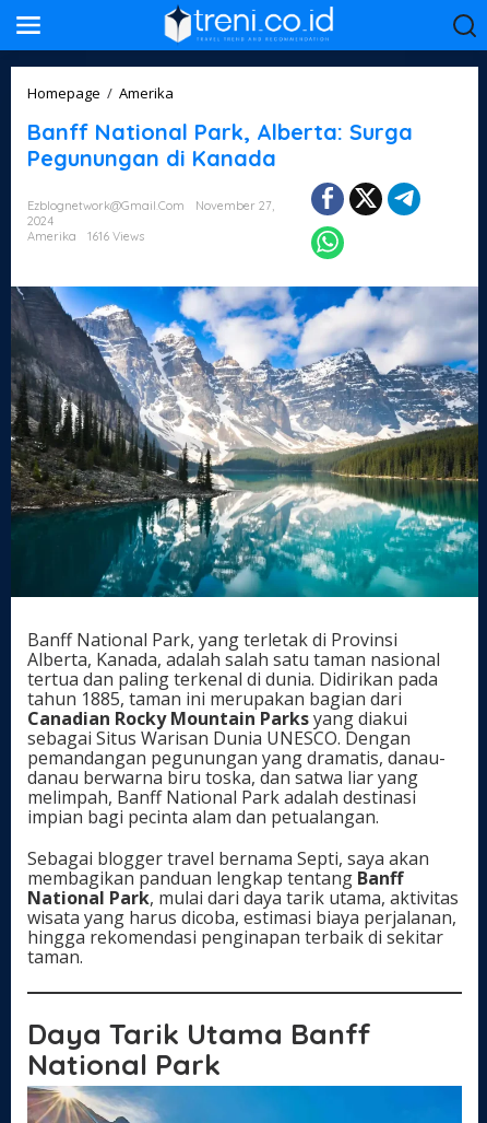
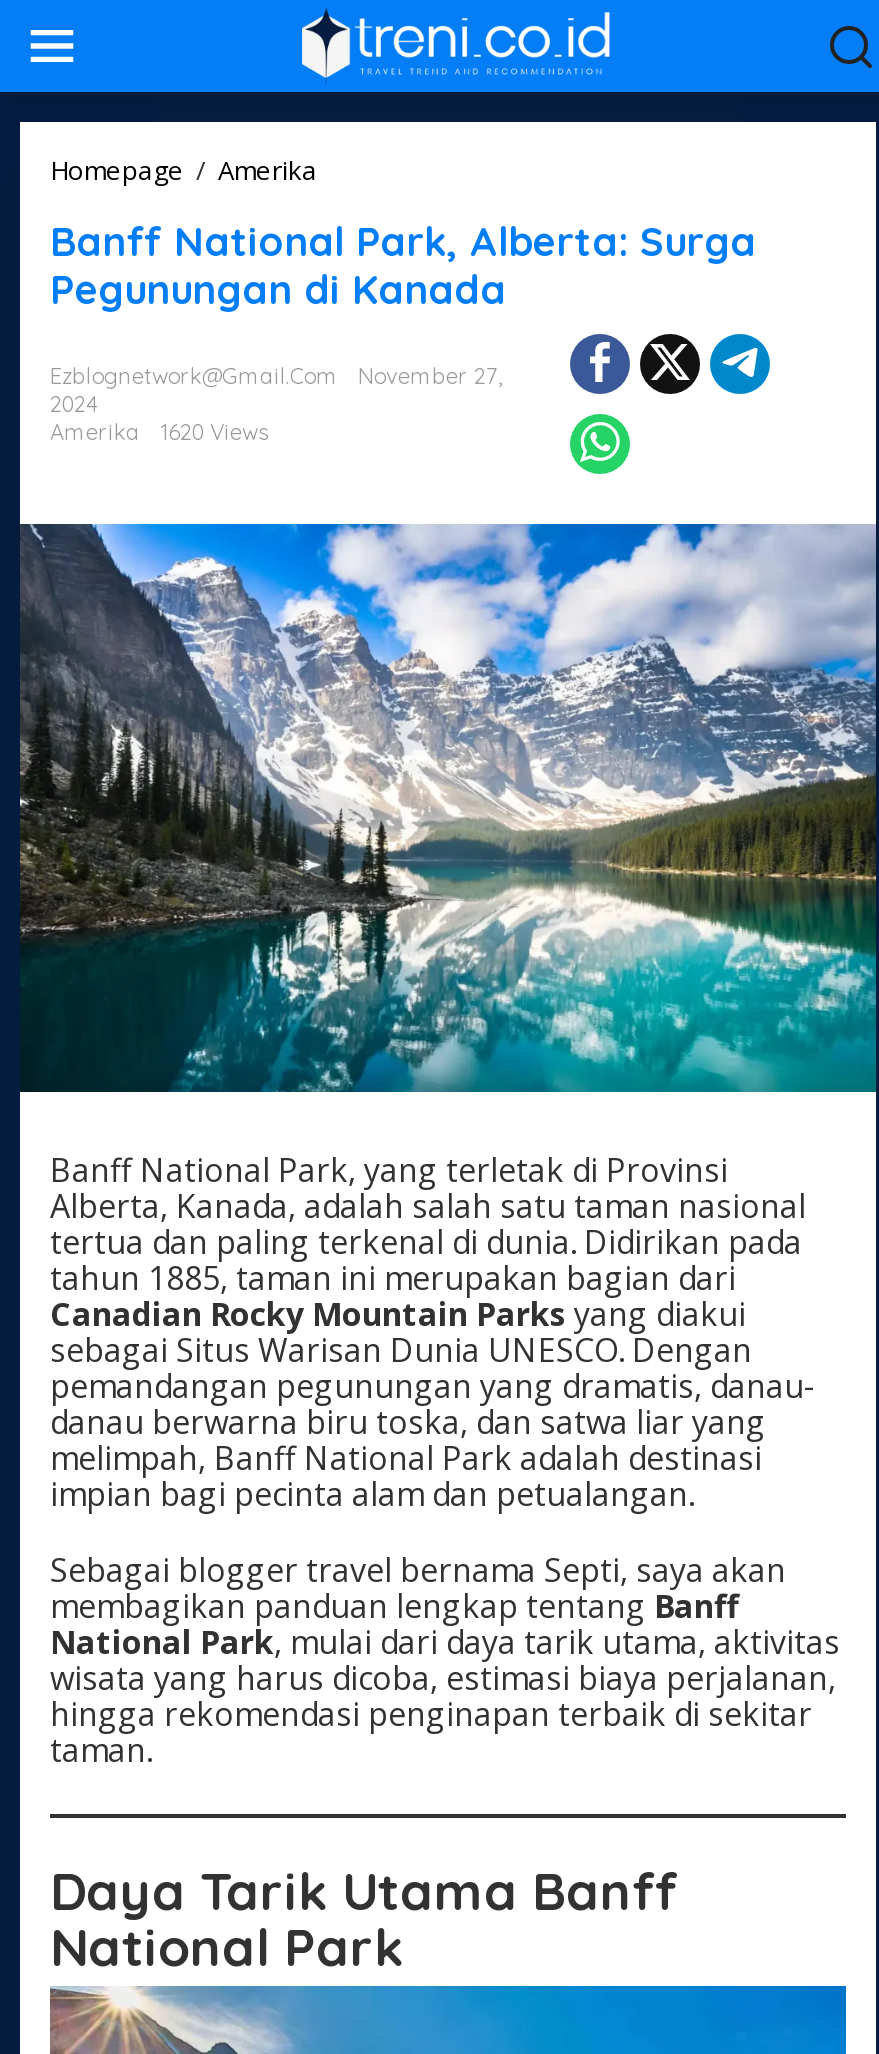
- 1616 Views
+ 1620 Views
